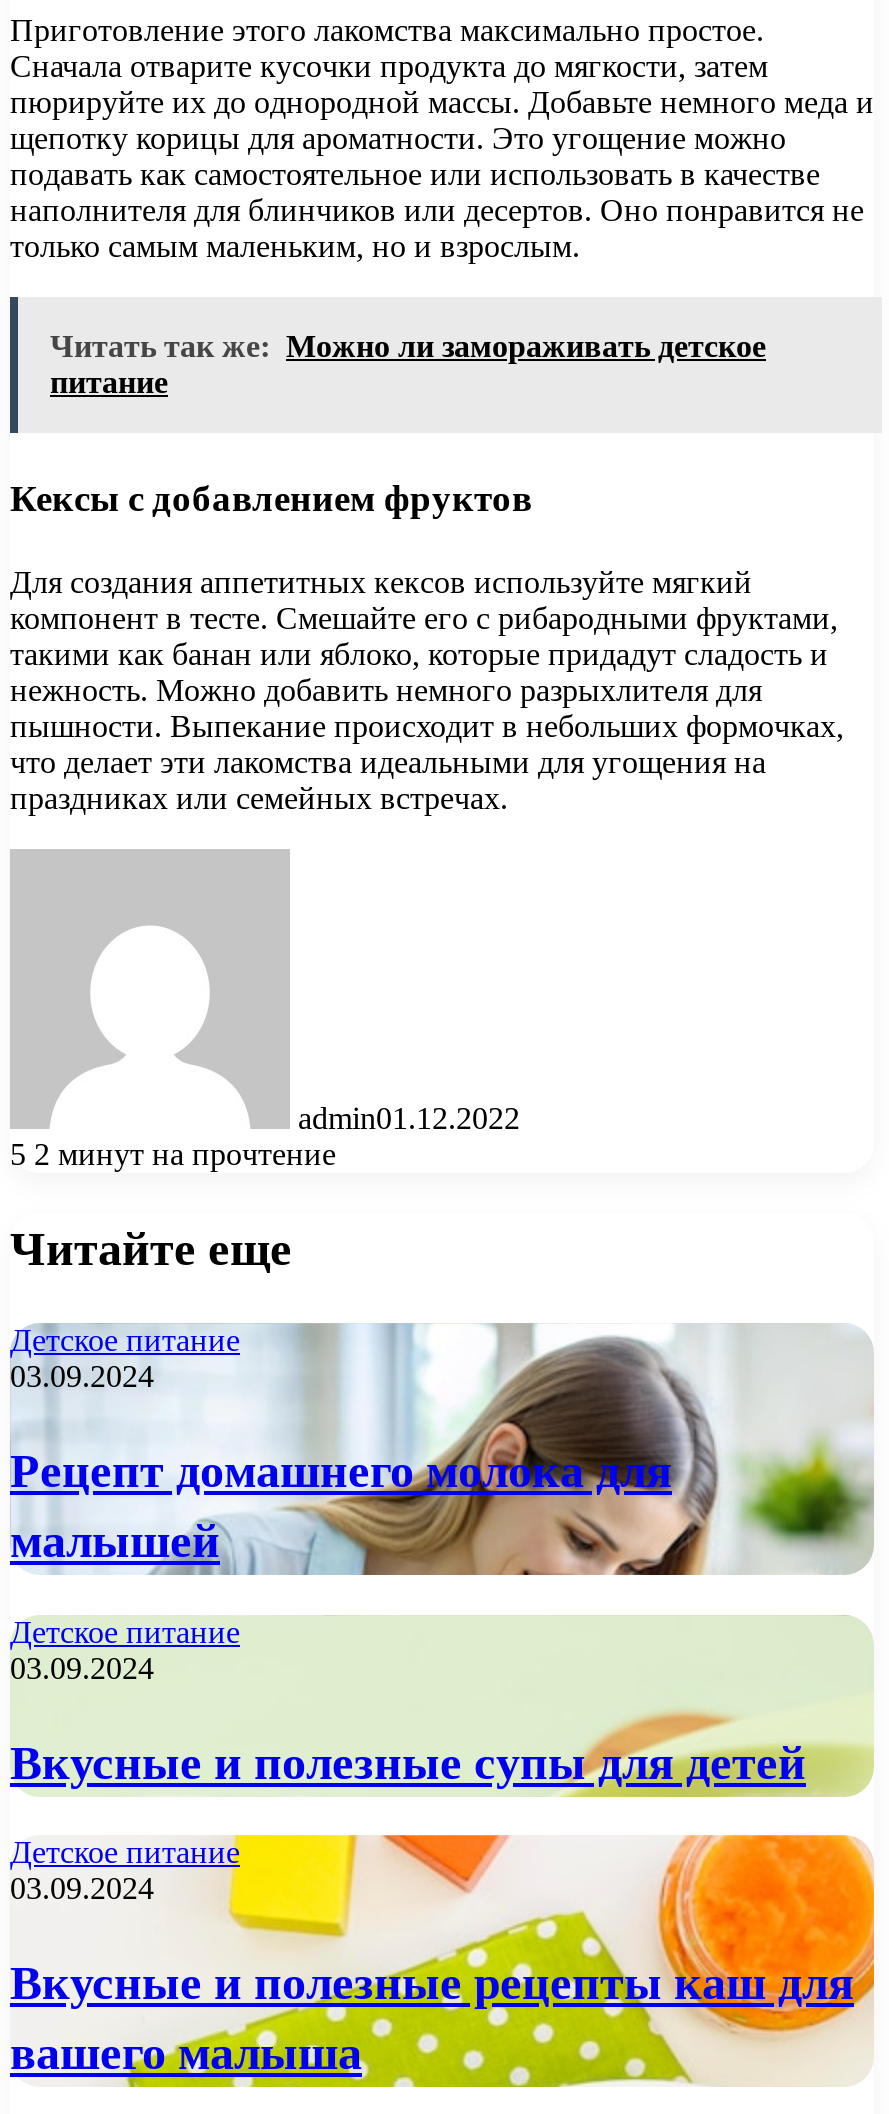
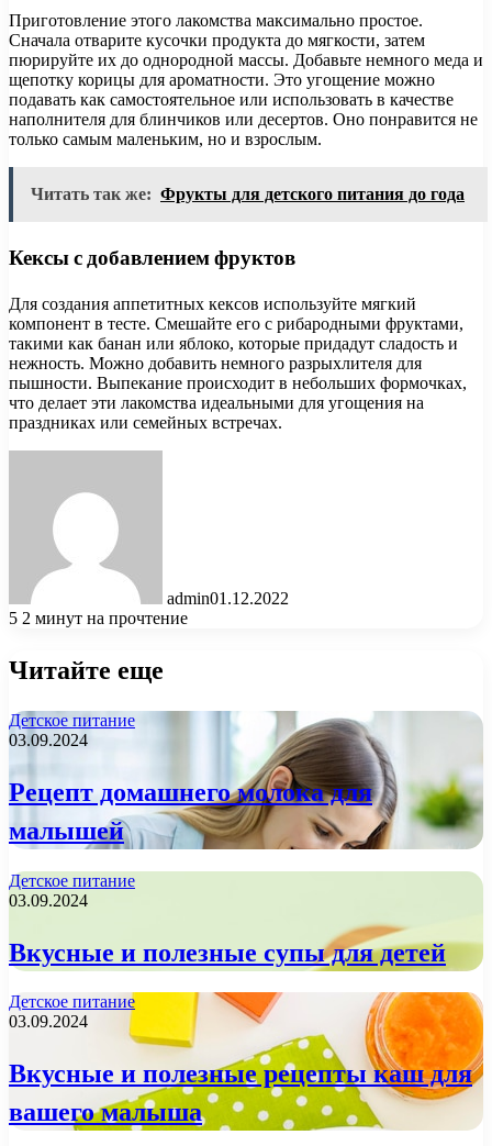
- Читать так же: Можно ли замораживать детское
- питание
+ Читать так же: Фрукты для детского питания до года
